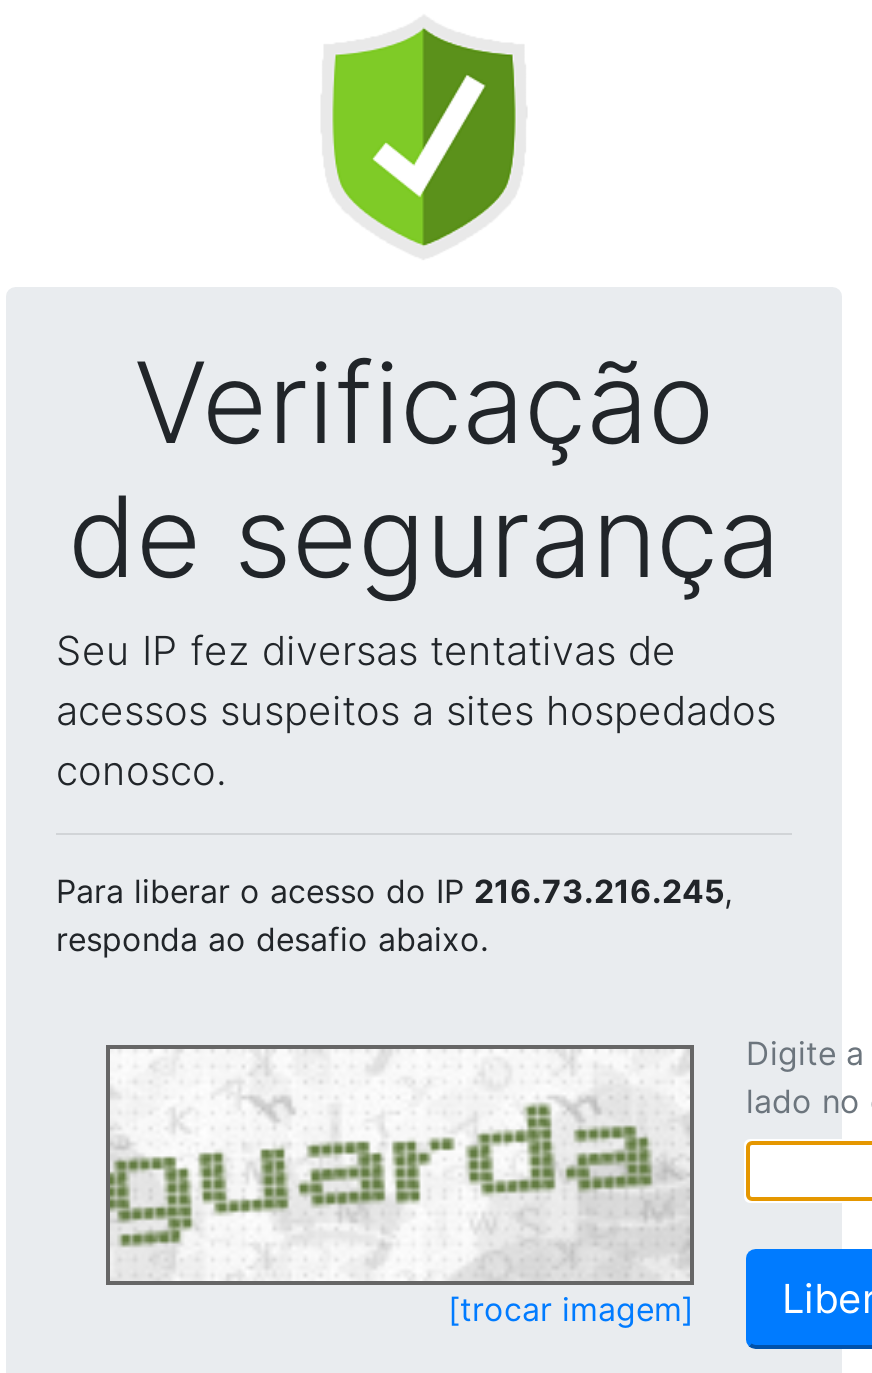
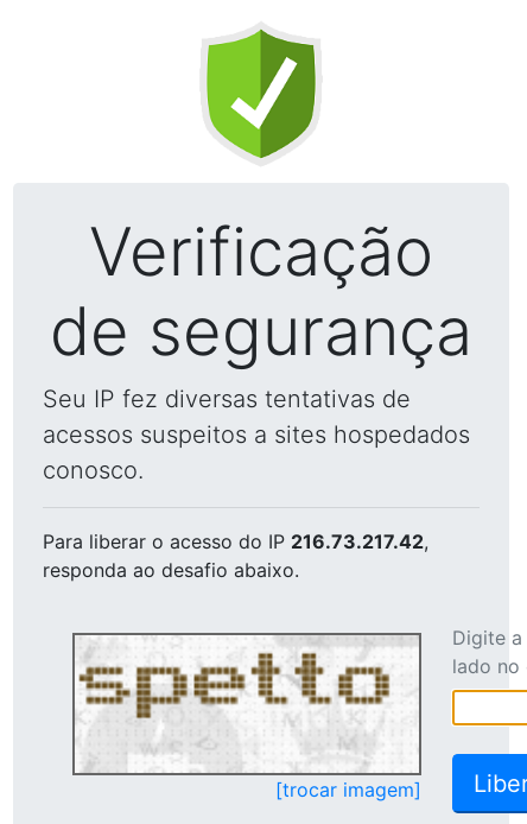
- Para liberar o acesso do IP 216.73.216.245,
+ Para liberar o acesso do IP 216.73.217.42,

- [image]
+ [image]
